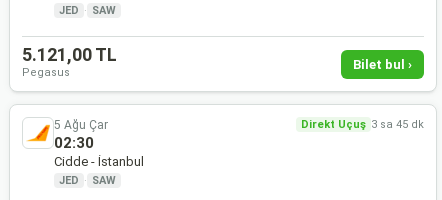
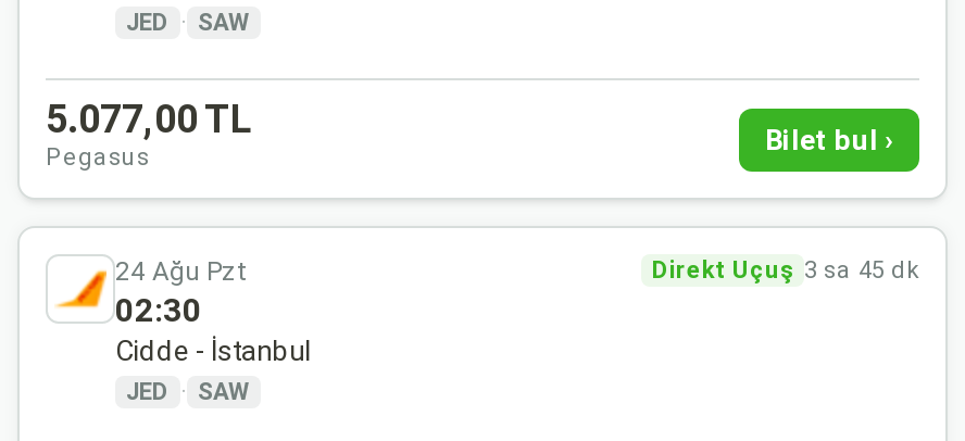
- 5.121,00 TL
+ 5.077,00 TL

- 5 Ağu Çar
+ 24 Ağu Pzt
